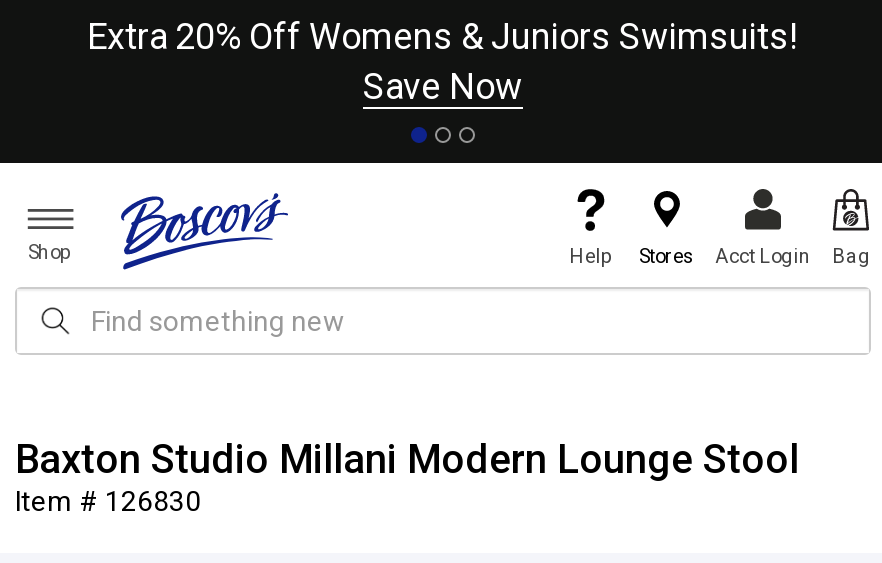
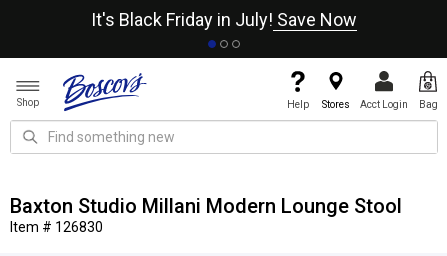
- Extra 20% Off Womens & Juniors Swimsuits!
- Save Now
+ It's Black Friday in July! Save Now
